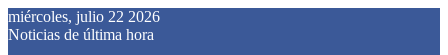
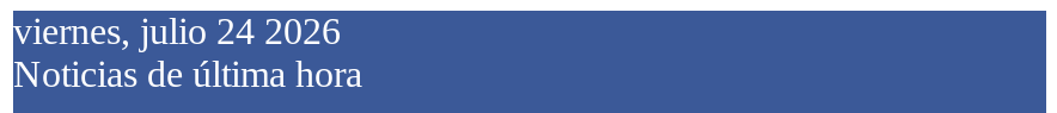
- miércoles, julio 22 2026
+ viernes, julio 24 2026
